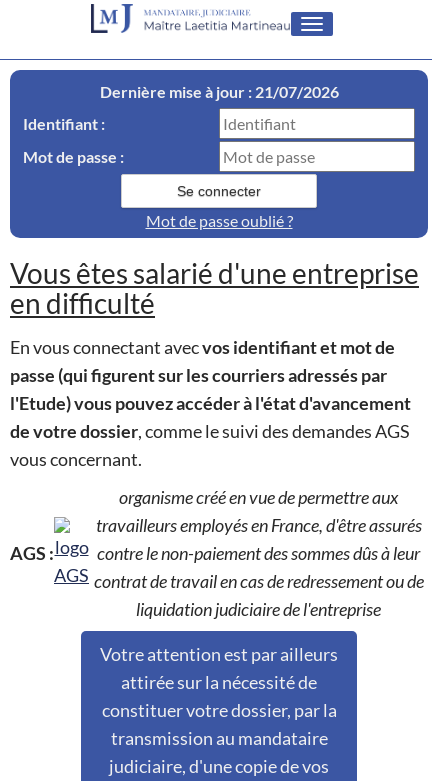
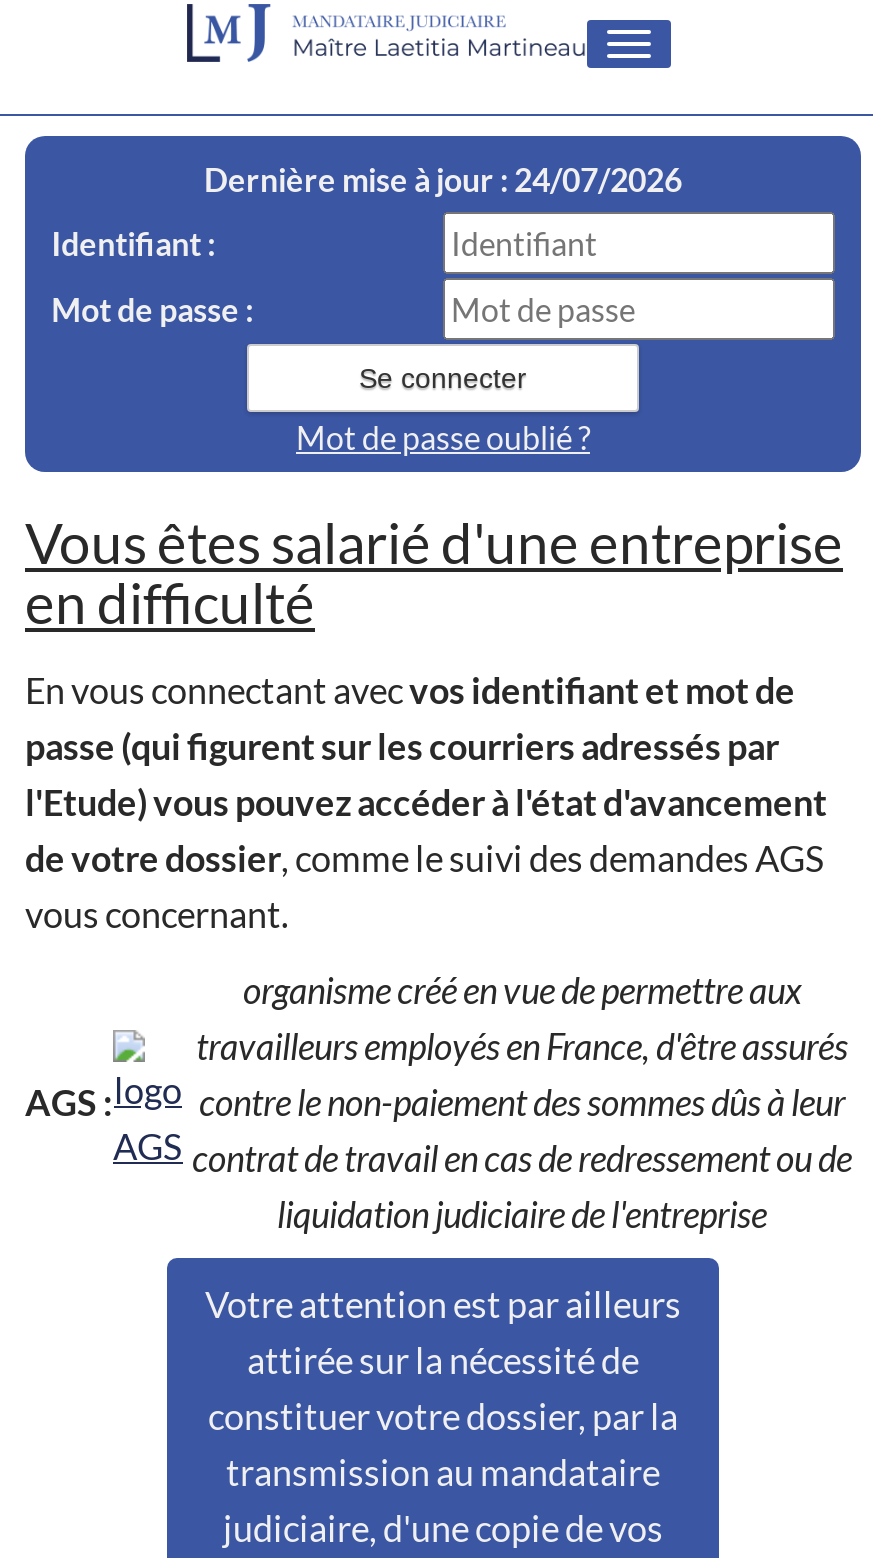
- Dernière mise à jour : 21/07/2026
+ Dernière mise à jour : 24/07/2026
